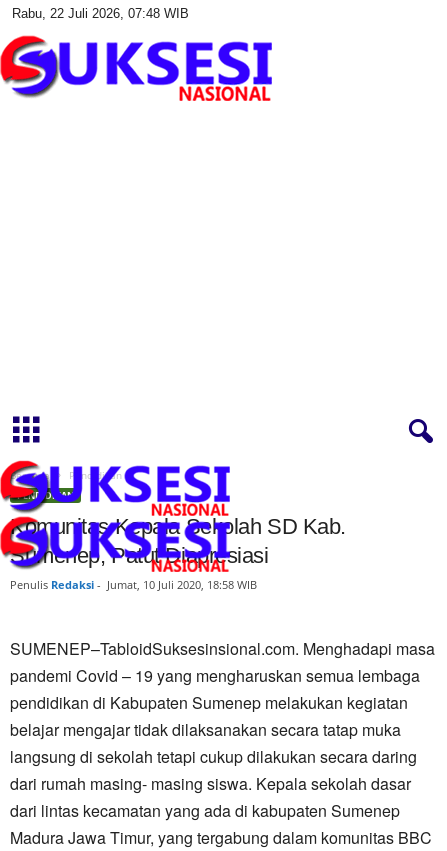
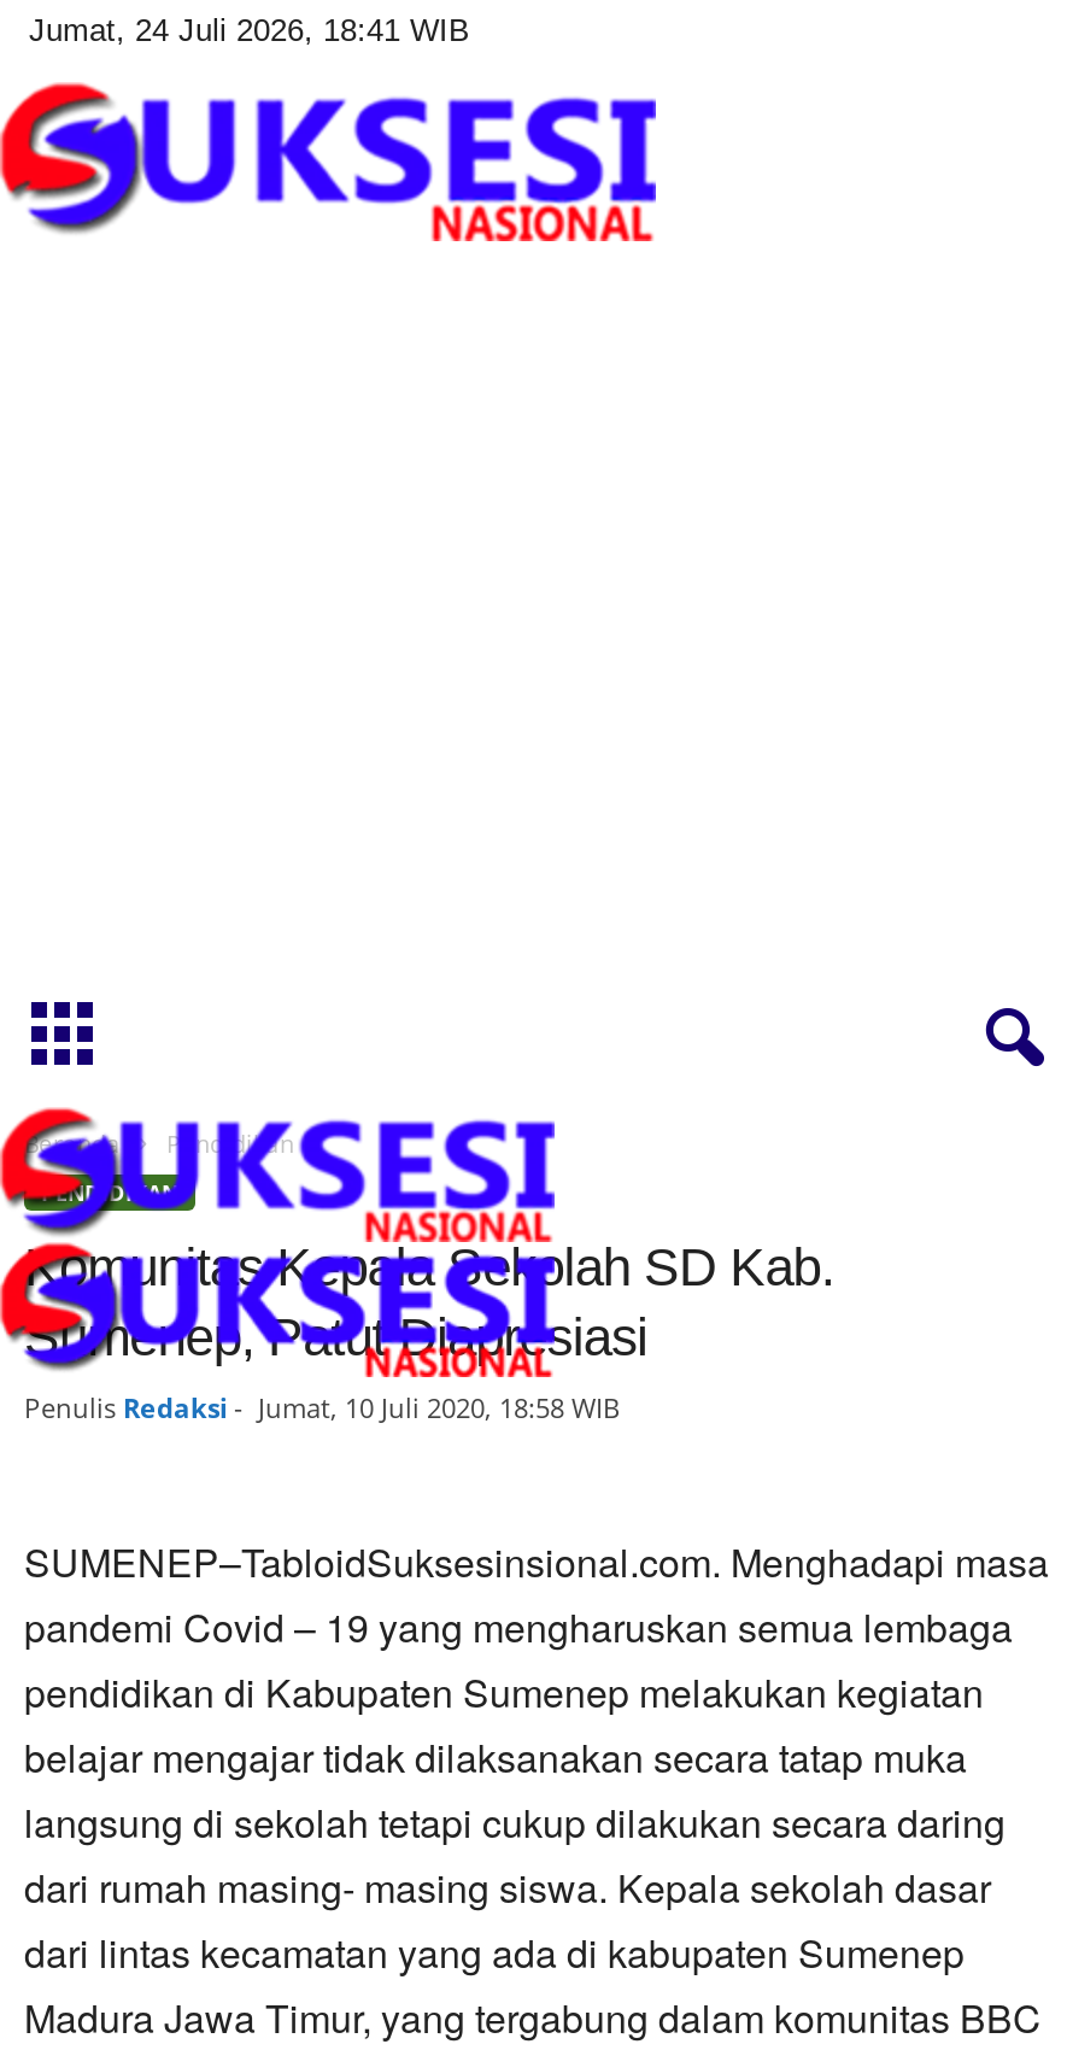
- Rabu, 22 Juli 2026, 07:48 WIB
+ Jumat, 24 Juli 2026, 18:41 WIB
